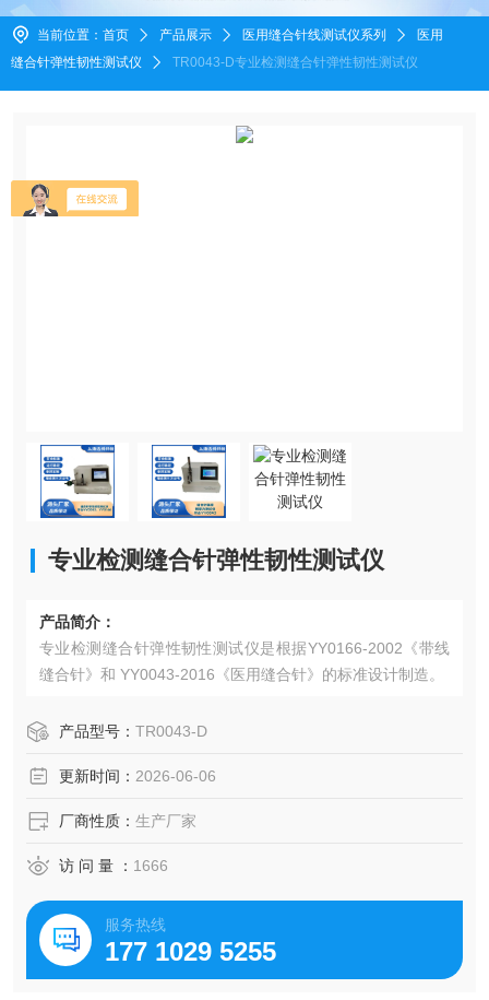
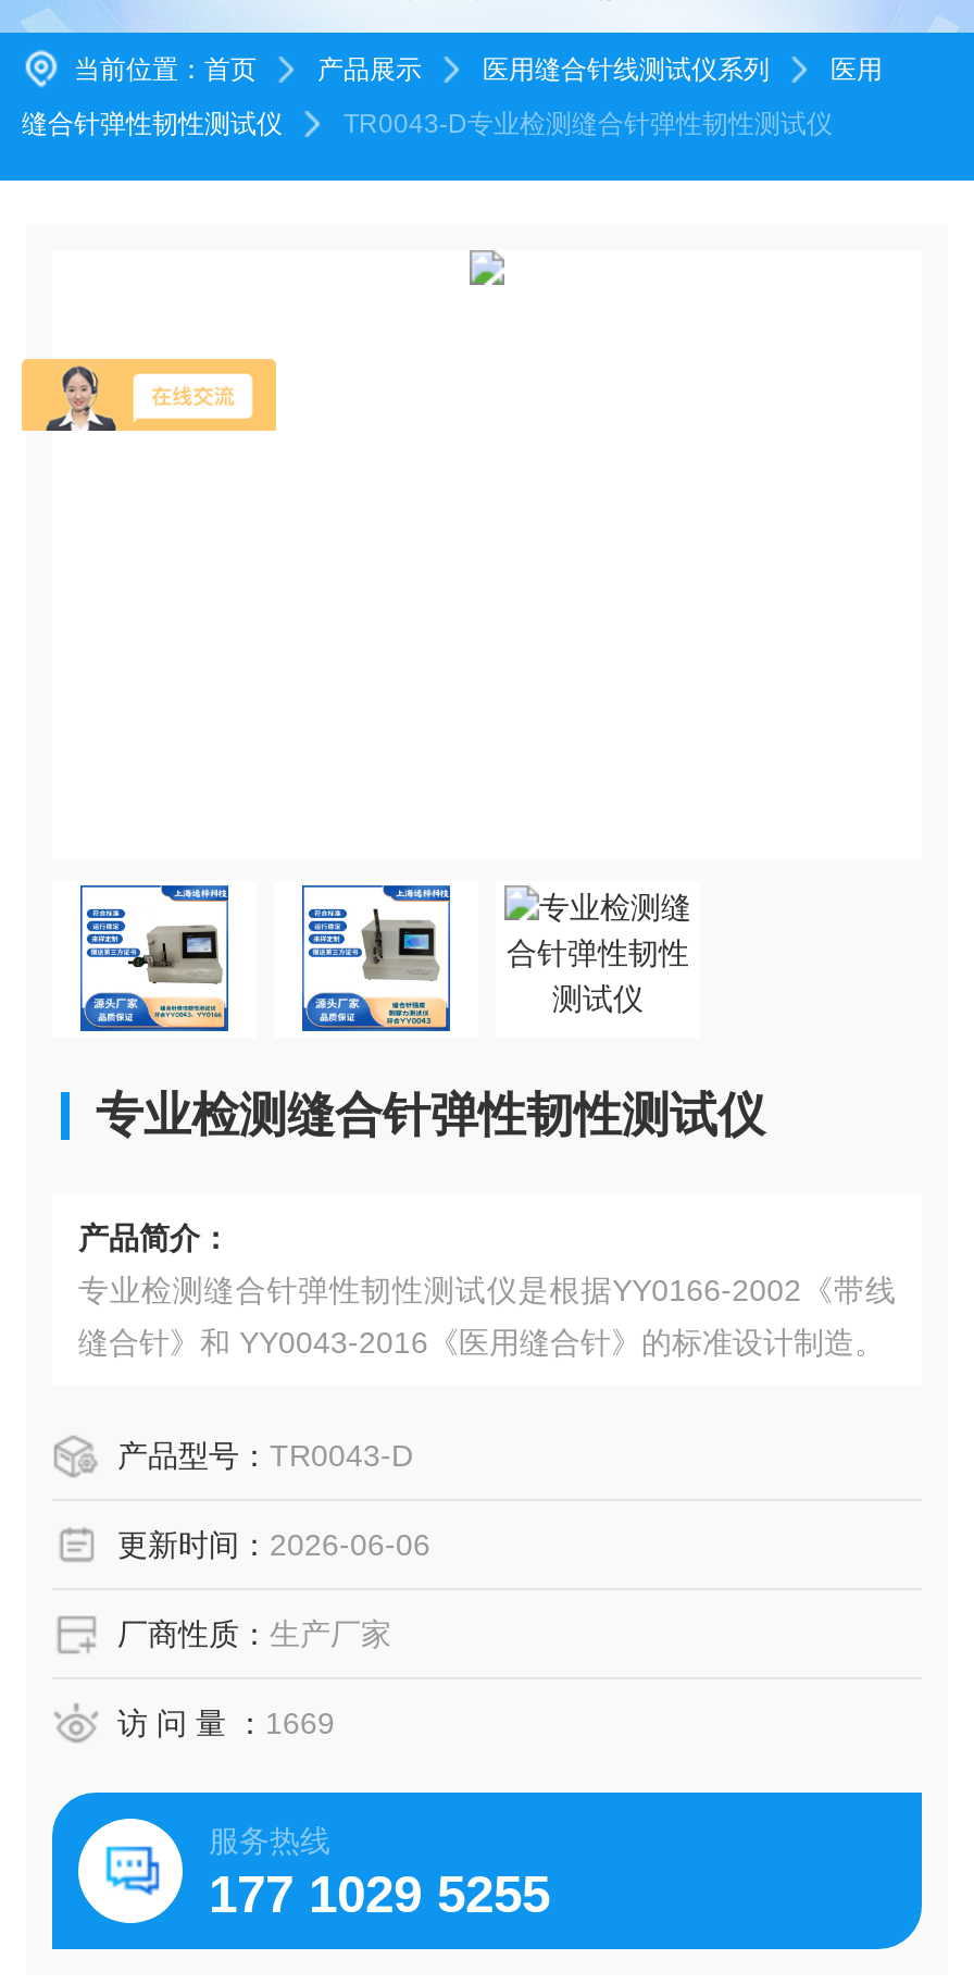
- 访 问 量 ：1666
+ 访 问 量 ：1669
